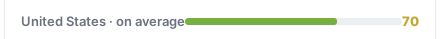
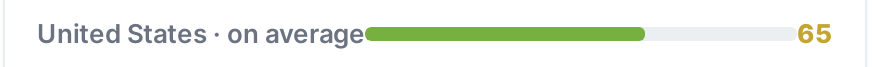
- 70
+ 65
